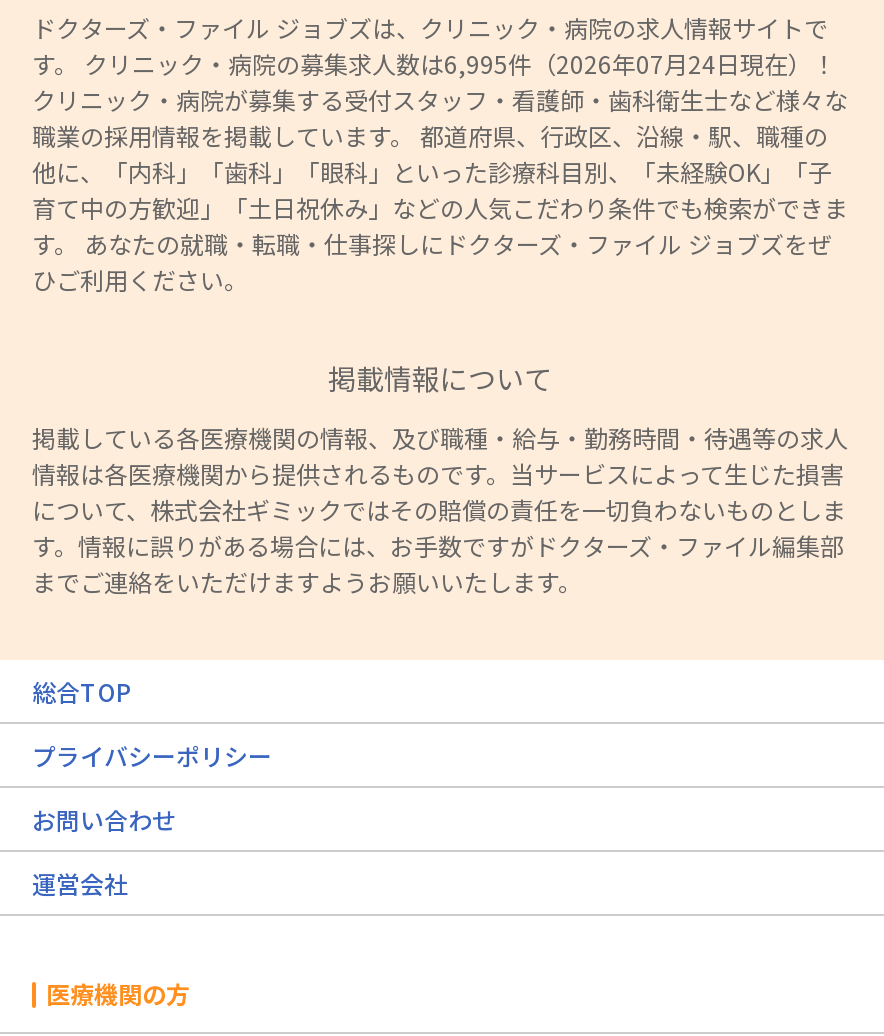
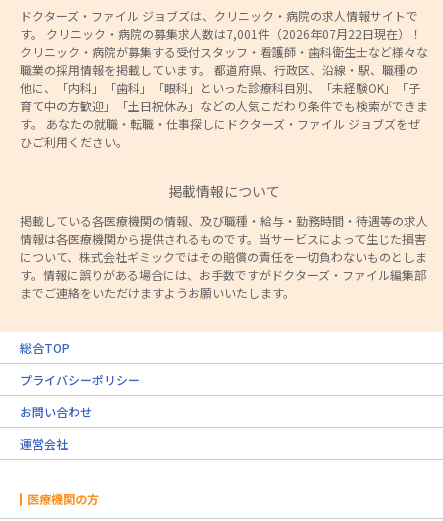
- す。 クリニック・病院の募集求人数は6,995件（2026年07月24日現在）！
+ す。 クリニック・病院の募集求人数は7,001件（2026年07月22日現在）！
